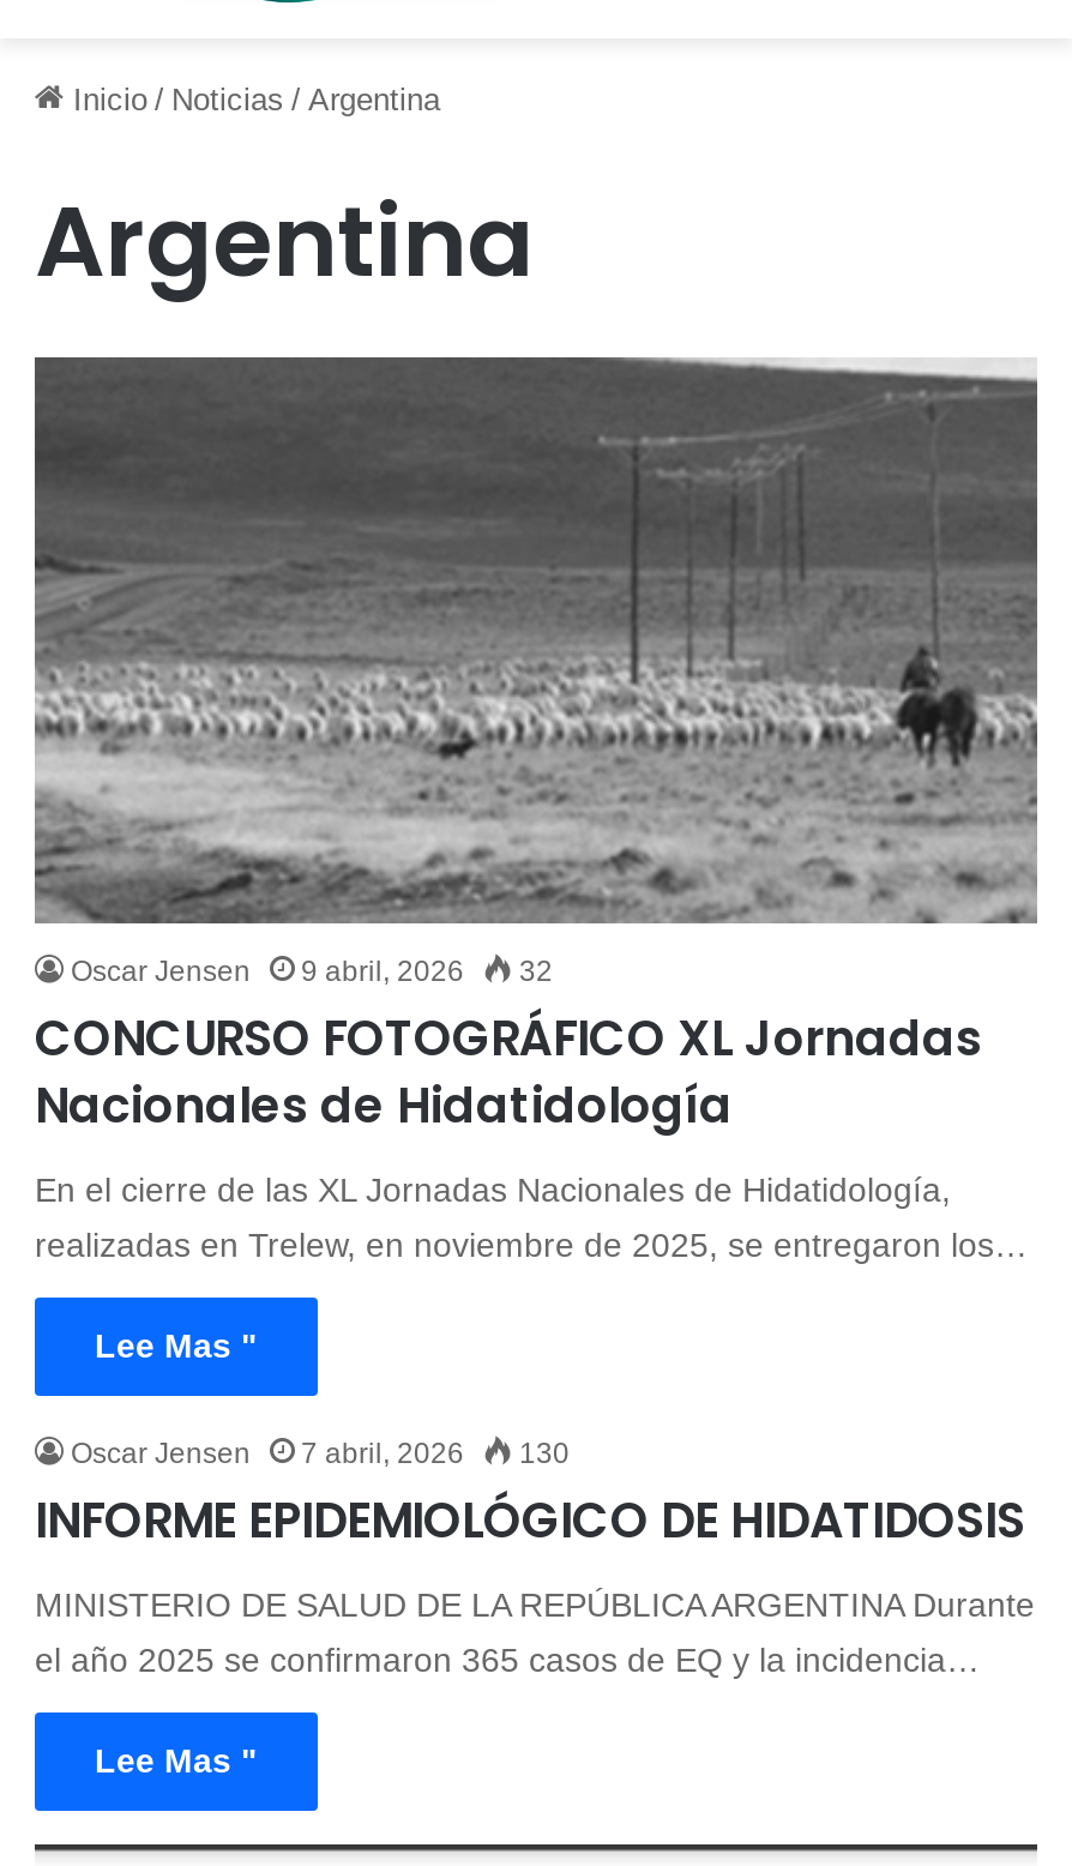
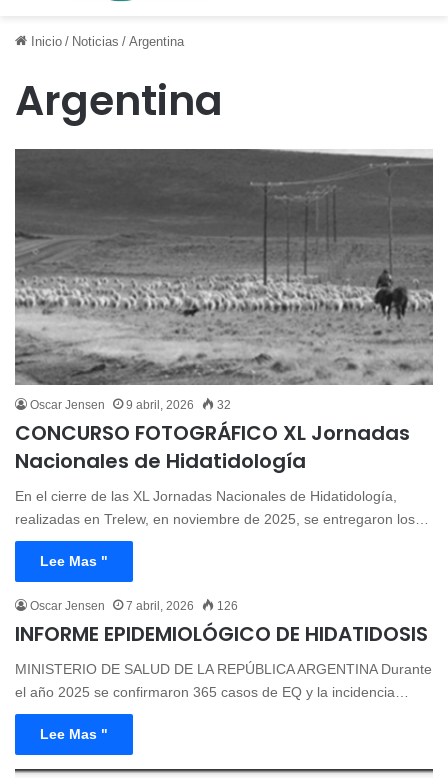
- Oscar Jensen 7 abril, 2026 130
+ Oscar Jensen 7 abril, 2026 126
